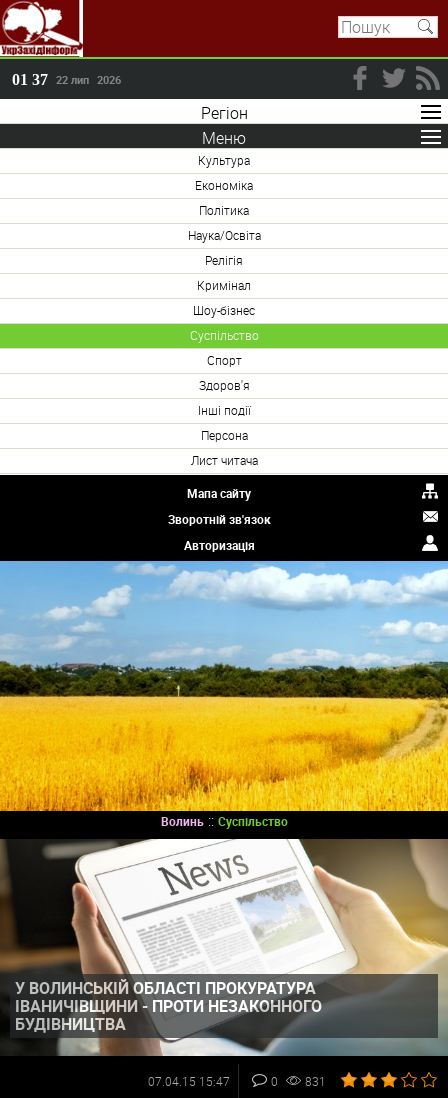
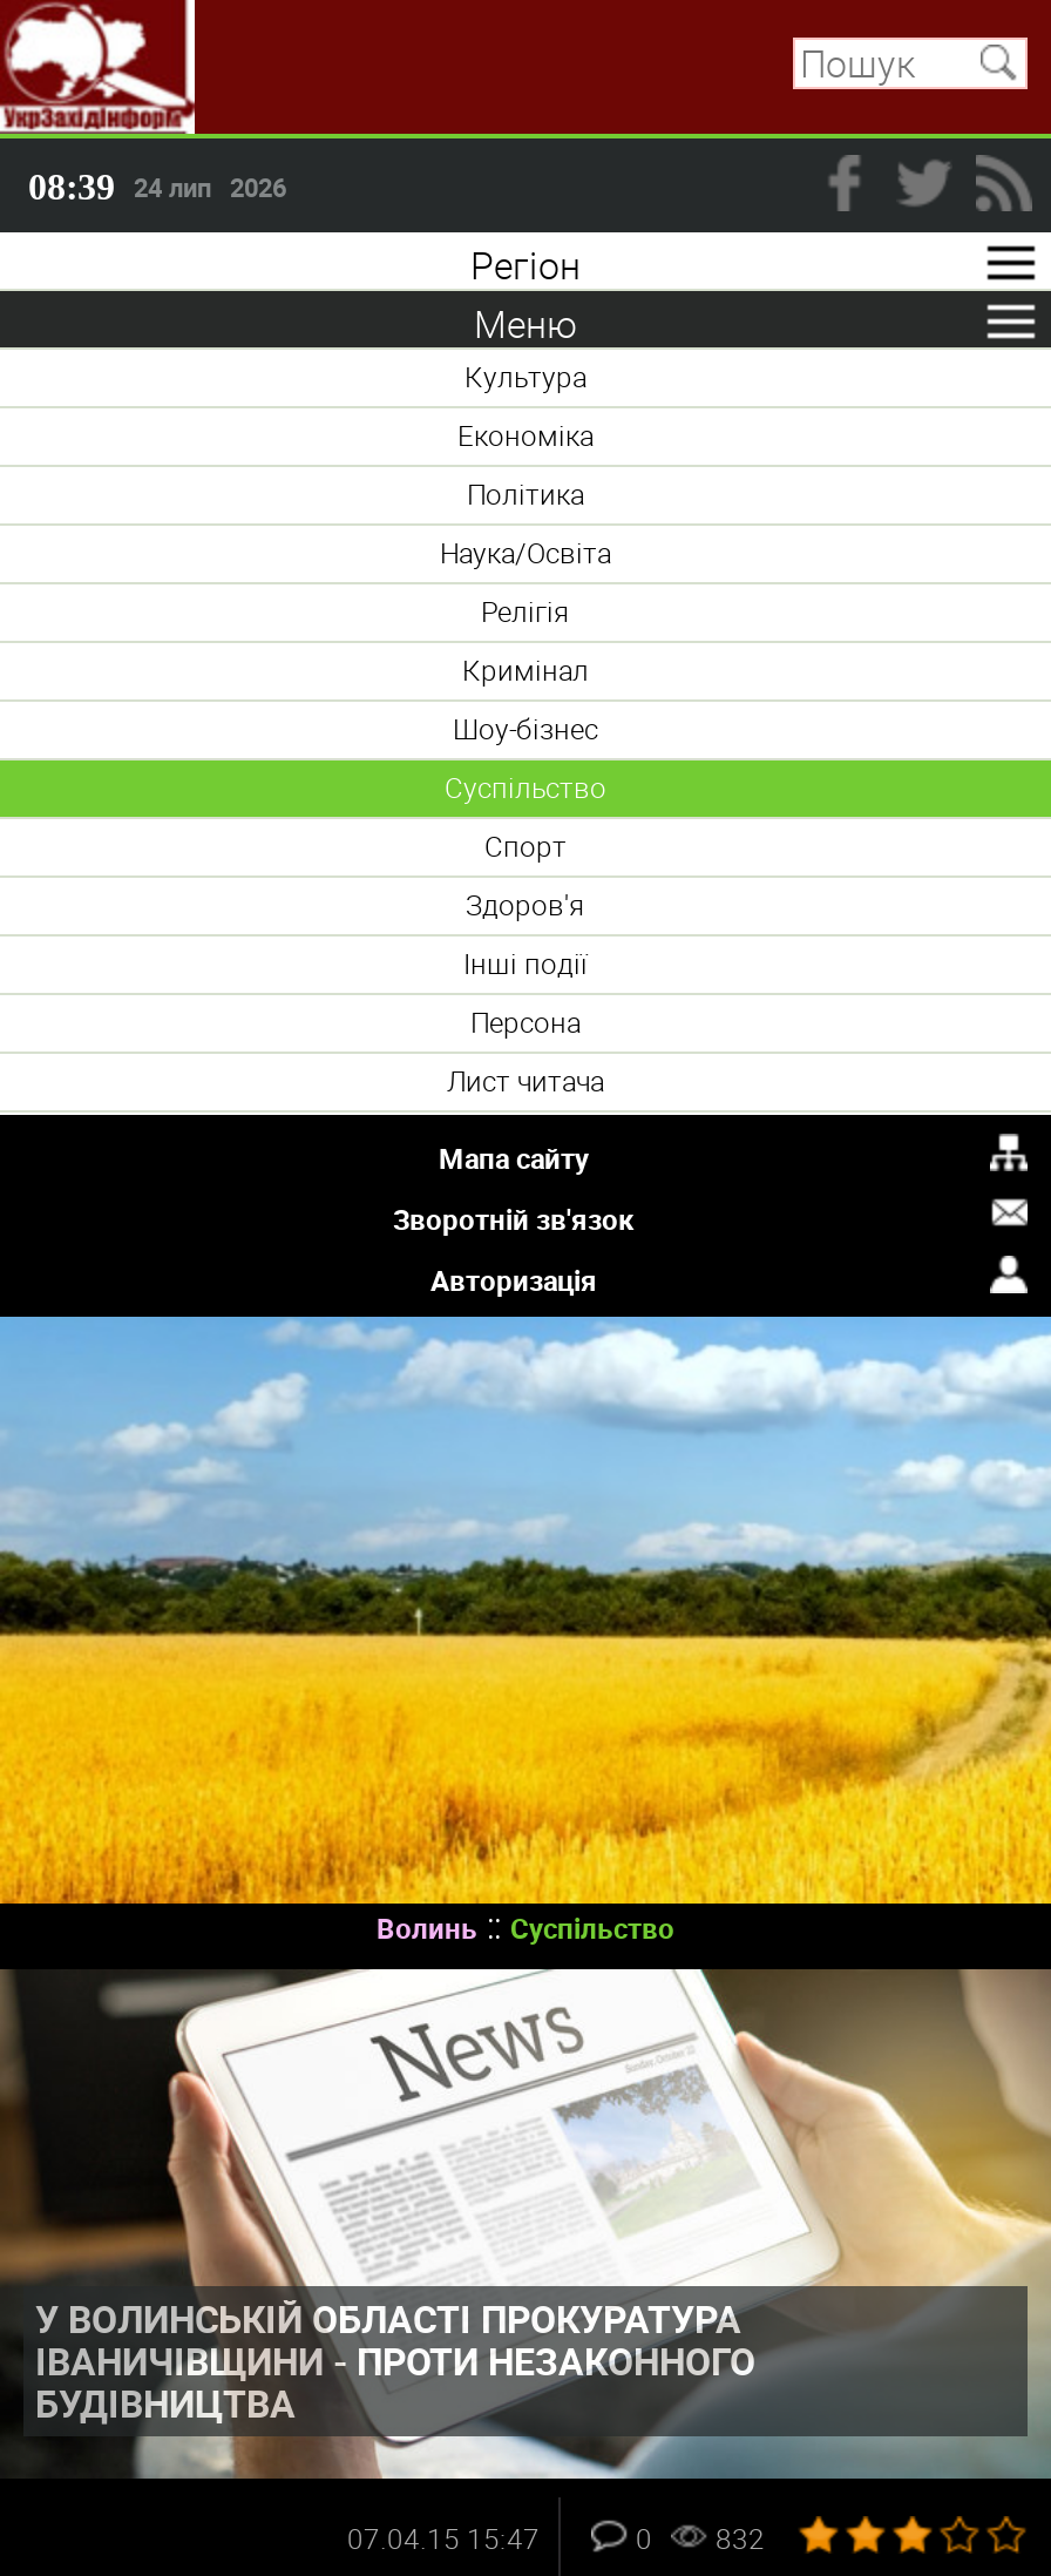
- 01 37 22 лип 2026
+ 08 39 24 лип 2026

- 0 831
+ 0 832
